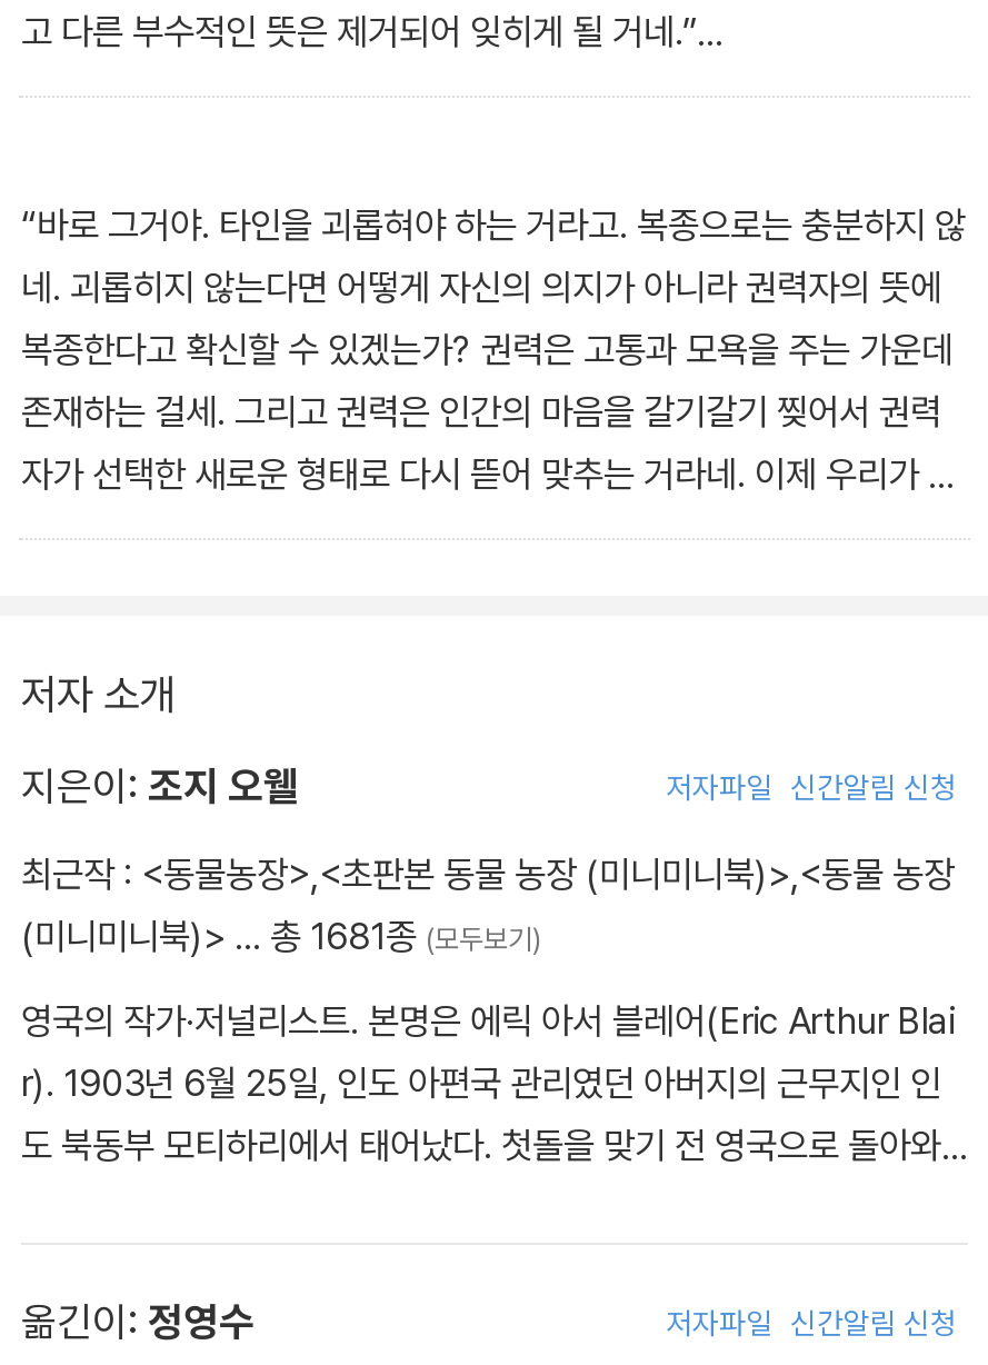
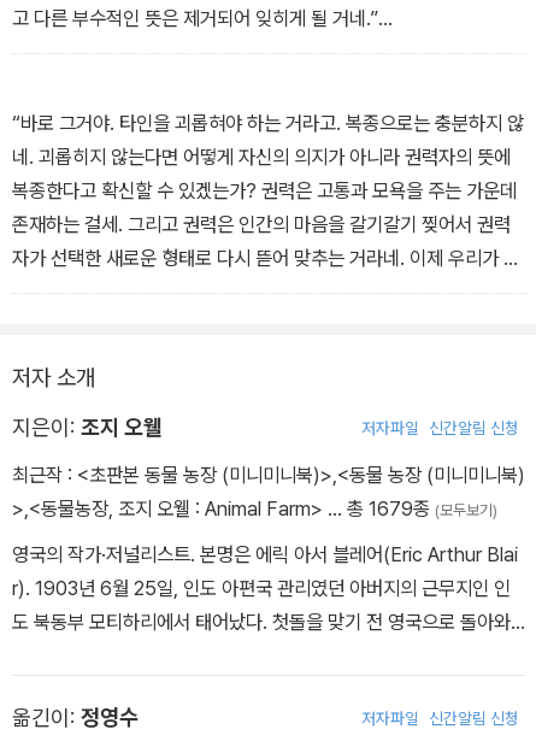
- 최근작 : <동물농장>,<초판본 동물 농장 (미니미니북)>,<동물 농장
- (미니미니북)> … 총 1681종 (모두보기)
+ 최근작 : <초판본 동물 농장 (미니미니북)>,<동물 농장 (미니미니북)
+ >,<동물농장, 조지 오웰 : Animal Farm> … 총 1679종 (모두보기)
